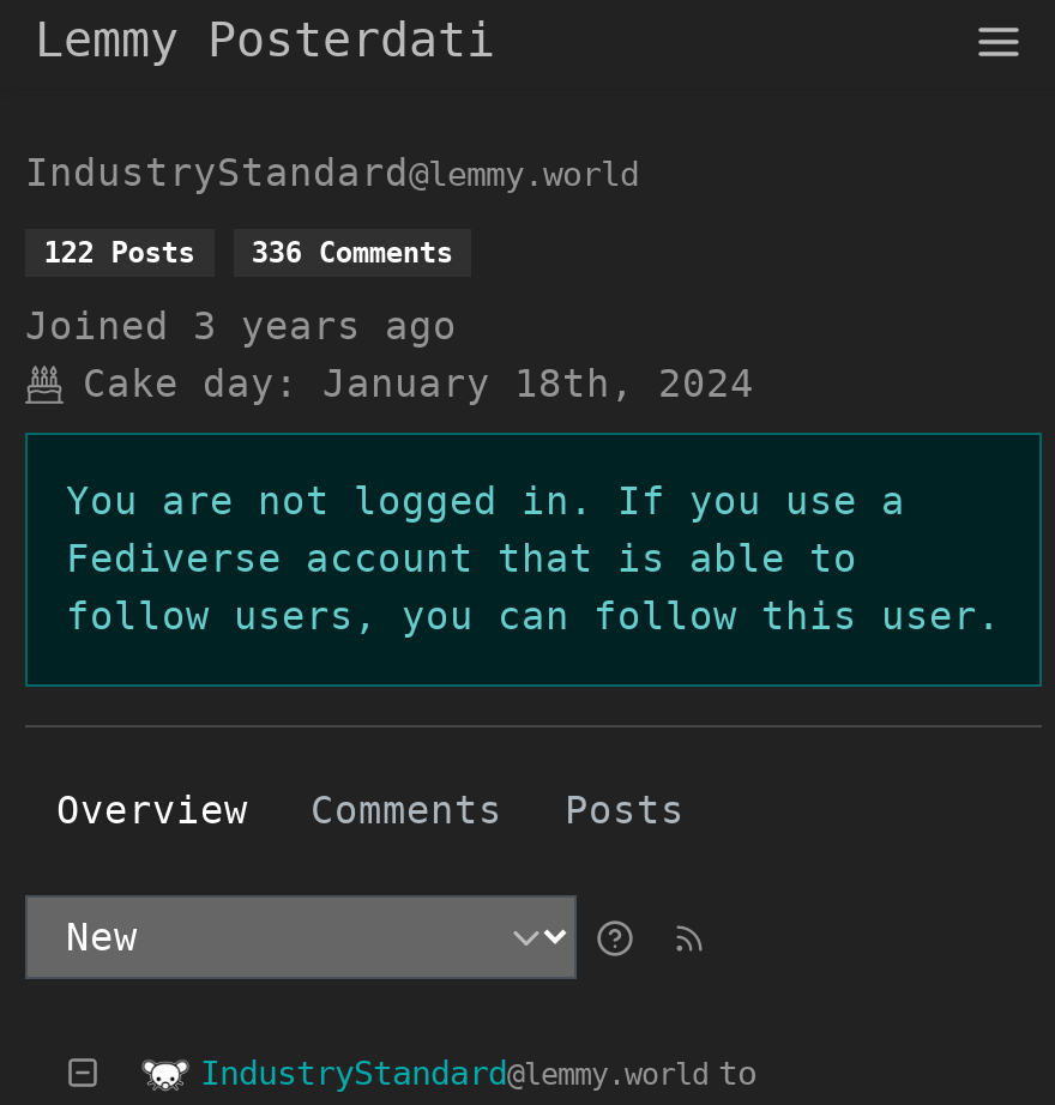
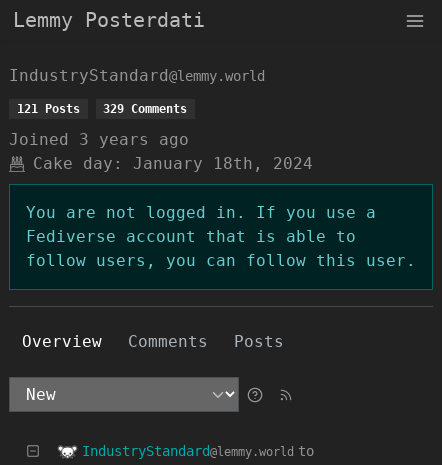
- 122 Posts
+ 121 Posts

- 336 Comments
+ 329 Comments
